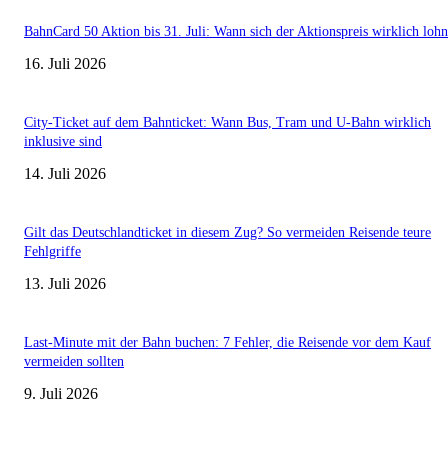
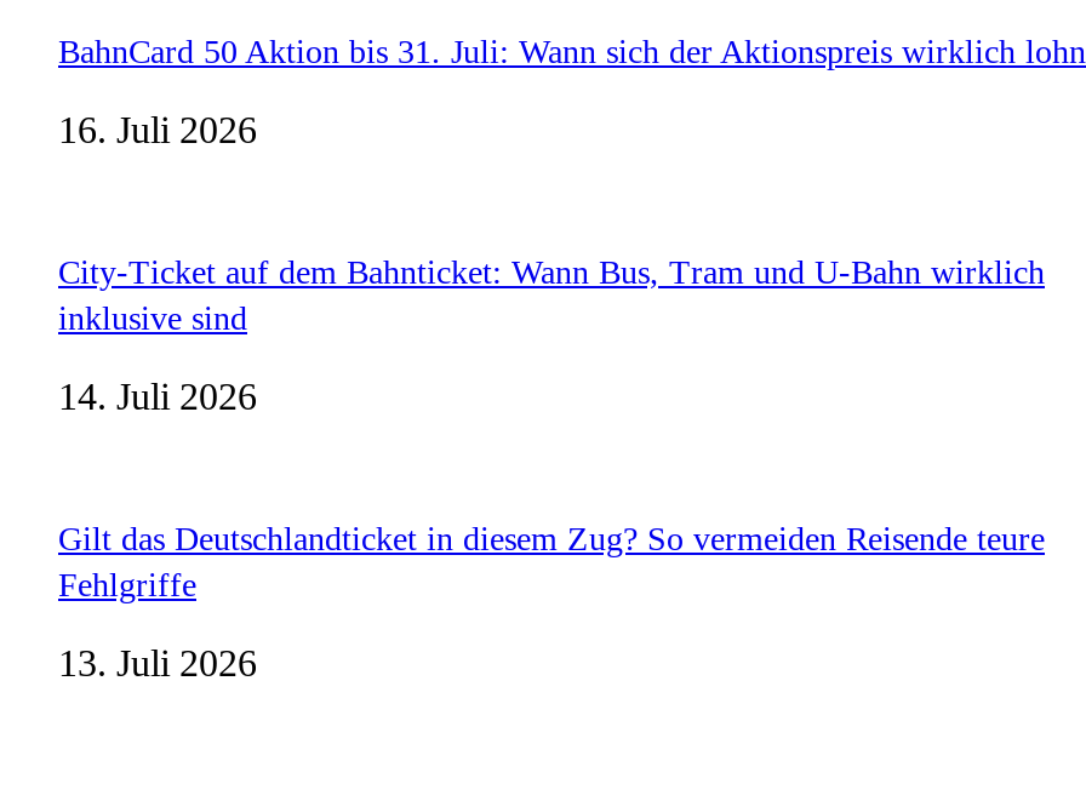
- Last-Minute mit der Bahn buchen: 7 Fehler, die Reisende vor dem Kauf
- vermeiden sollten
- 9. Juli 2026
